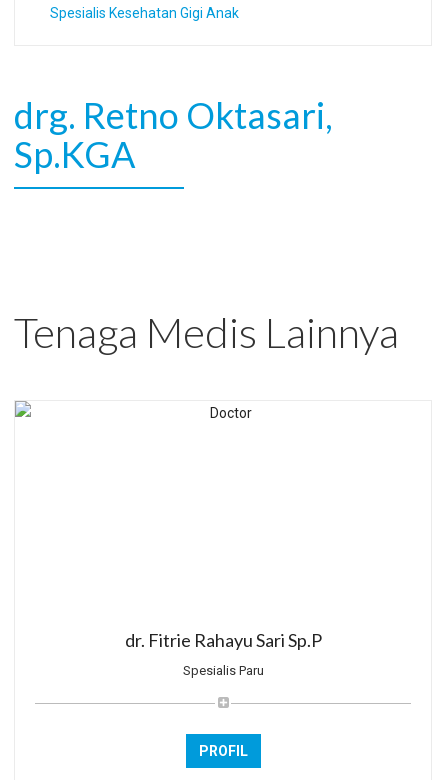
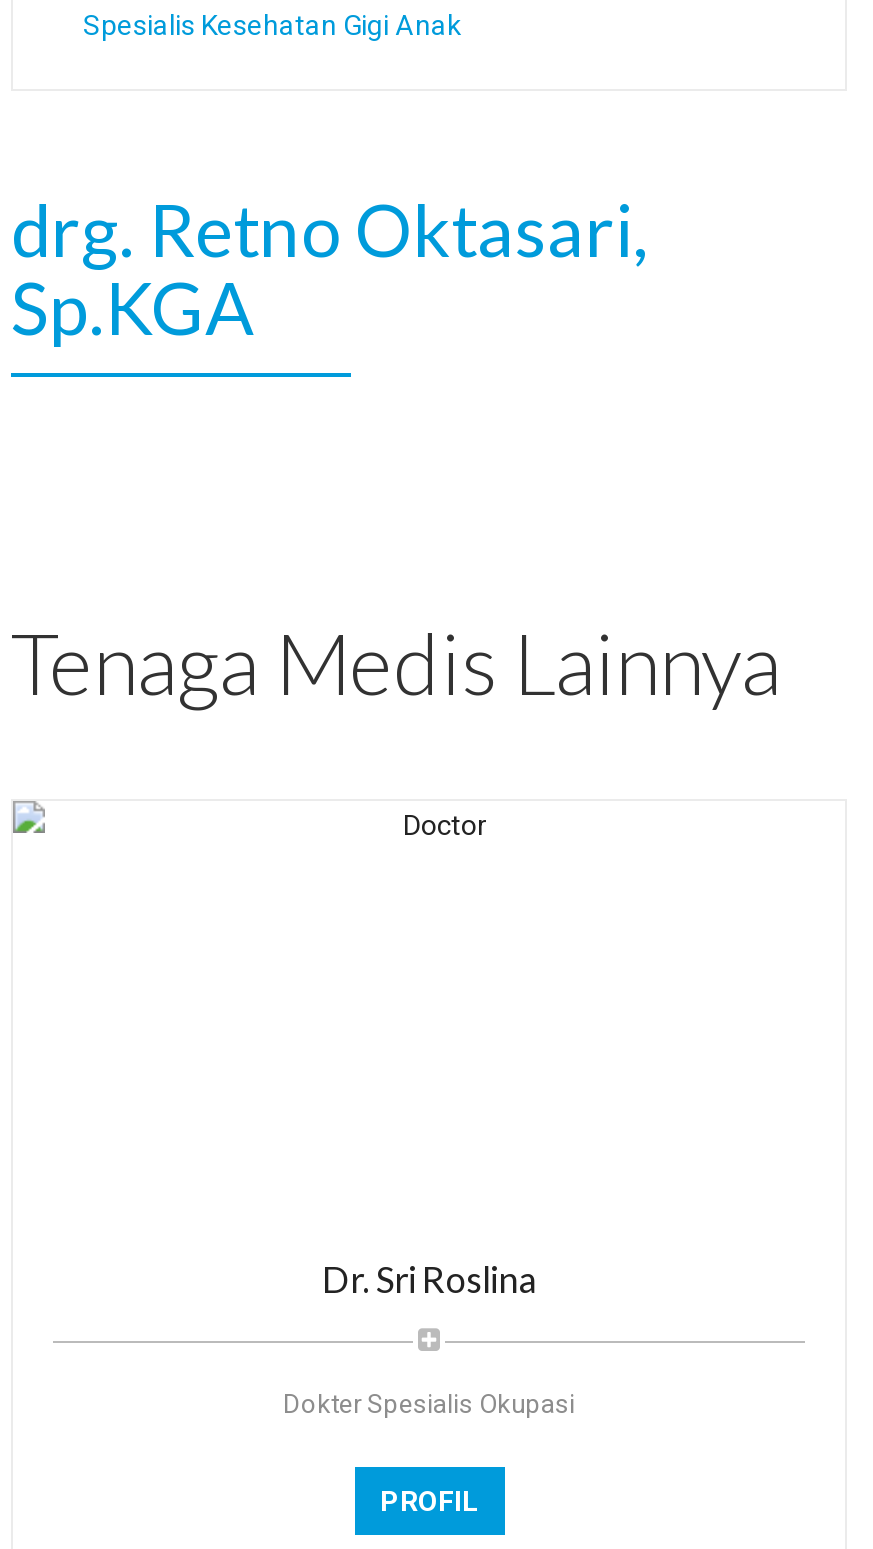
- dr. Fitrie Rahayu Sari Sp.P
+ Dr. Sri Roslina

- Spesialis Paru
+ Dokter Spesialis Okupasi
